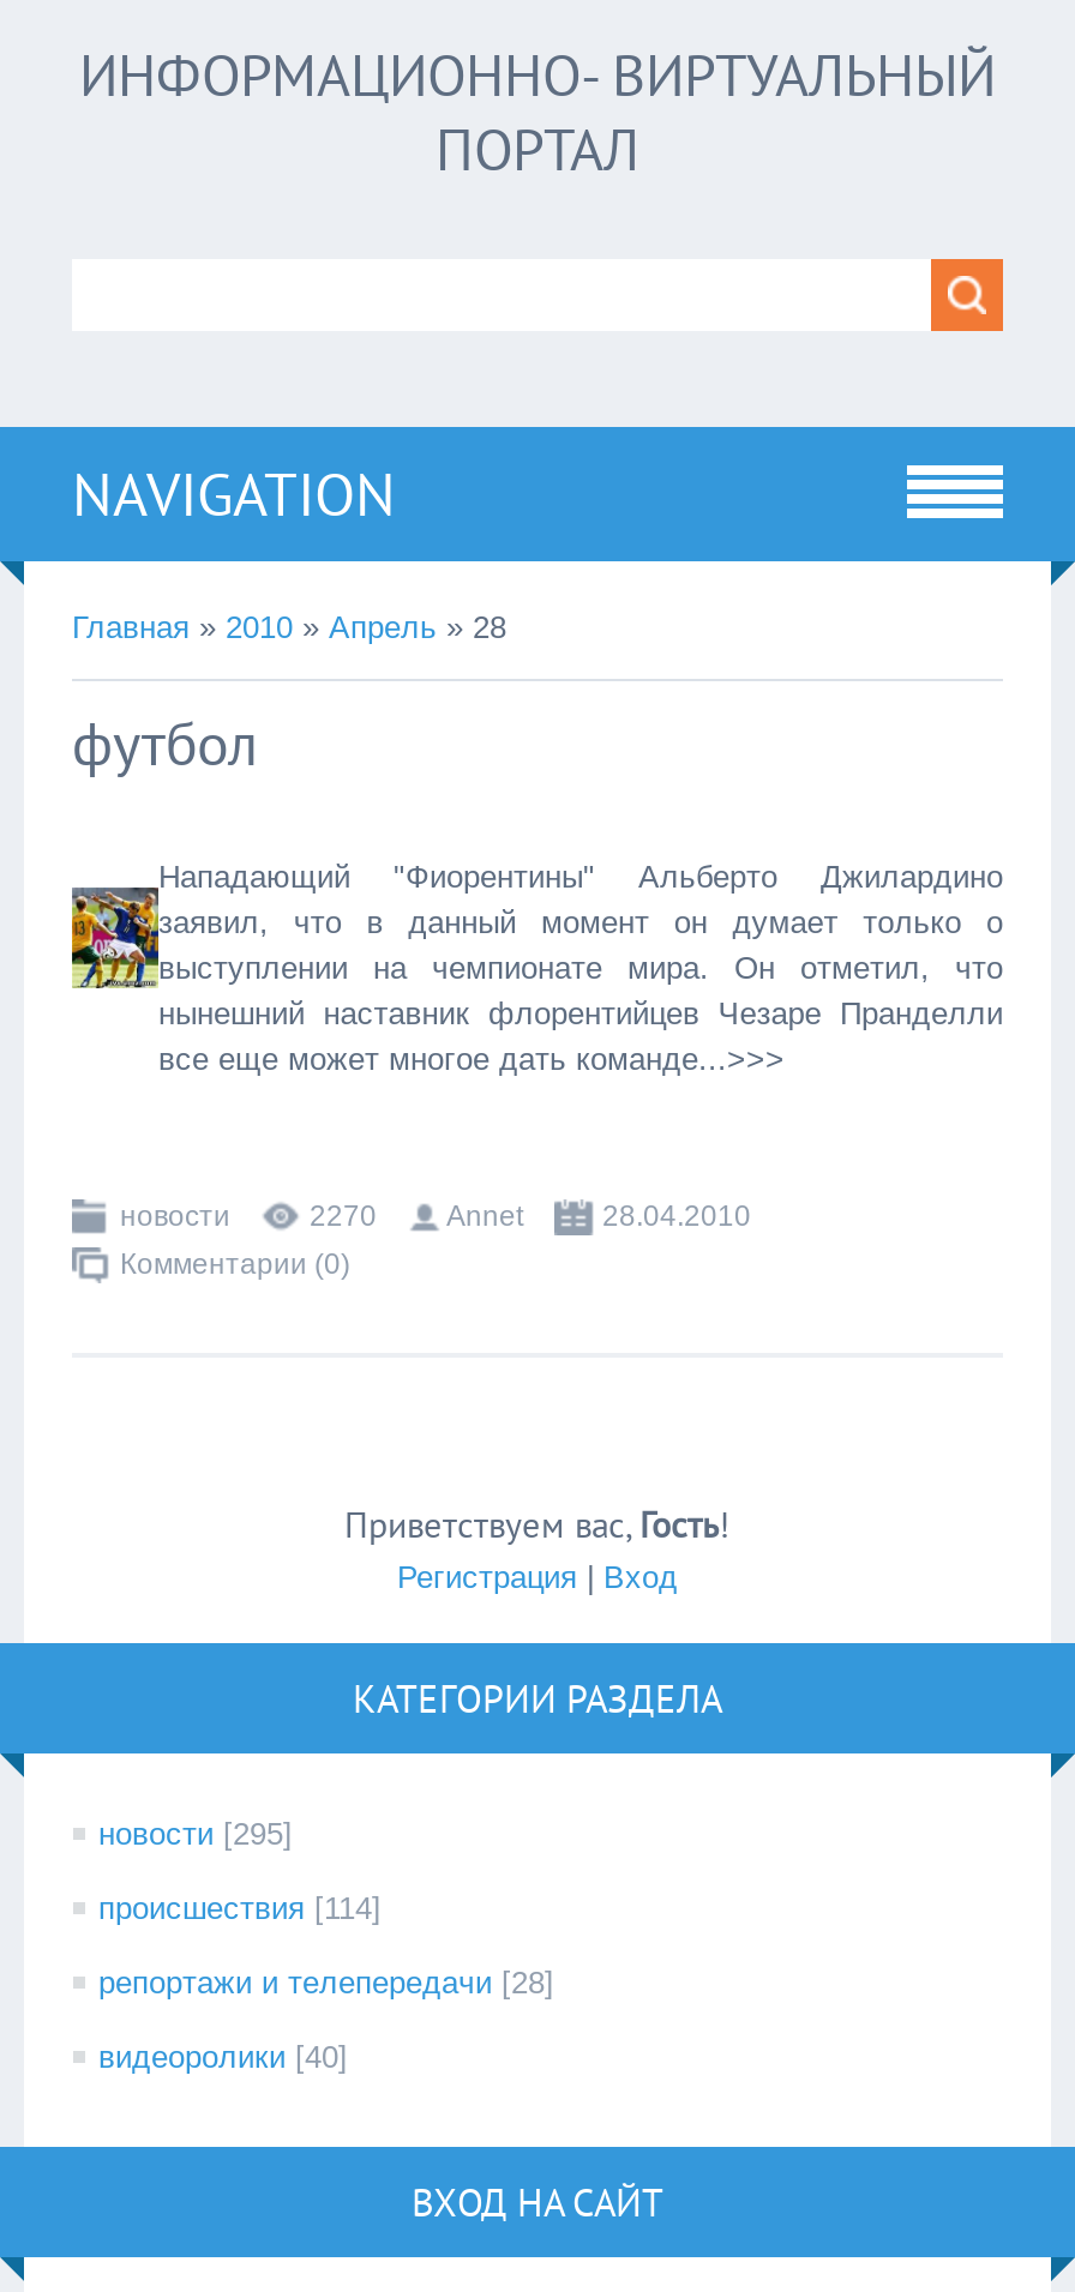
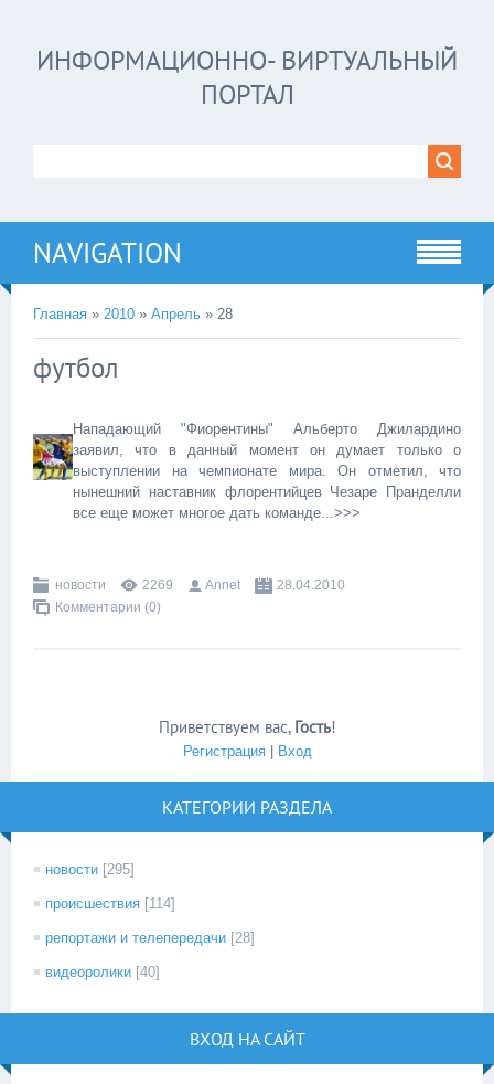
- 2270
+ 2269
